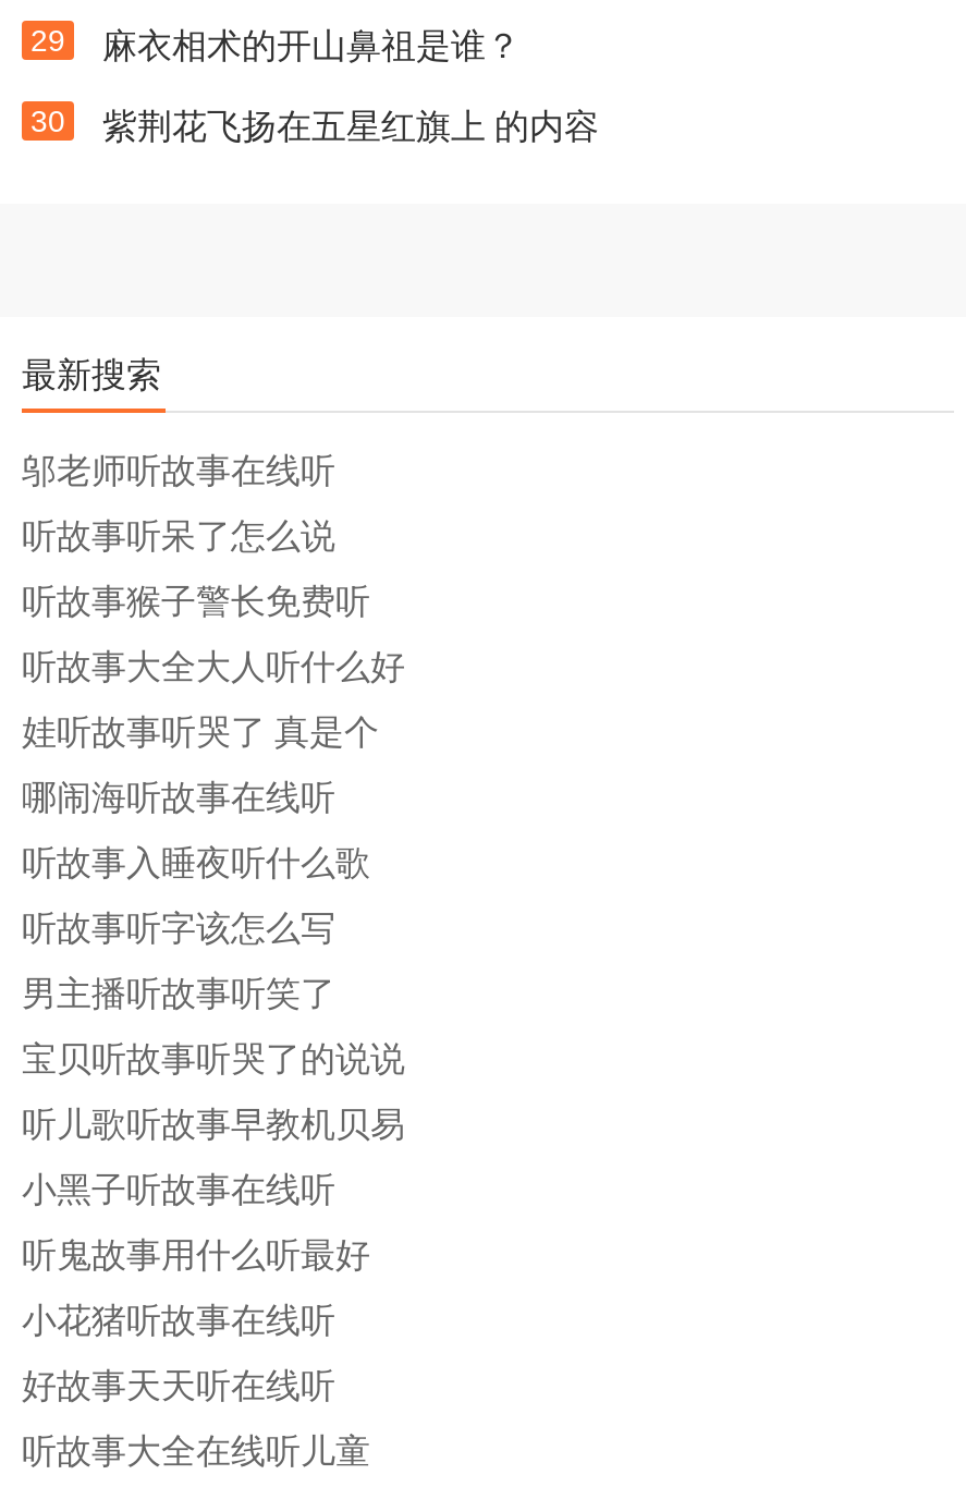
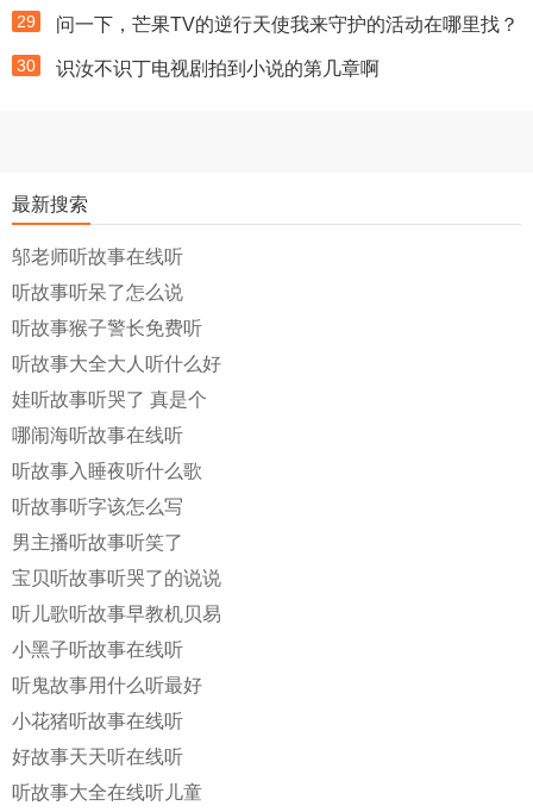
- 麻衣相术的开山鼻祖是谁？
+ 问一下，芒果TV的逆行天使我来守护的活动在哪里找？

- 紫荆花飞扬在五星红旗上 的内容
+ 识汝不识丁电视剧拍到小说的第几章啊
